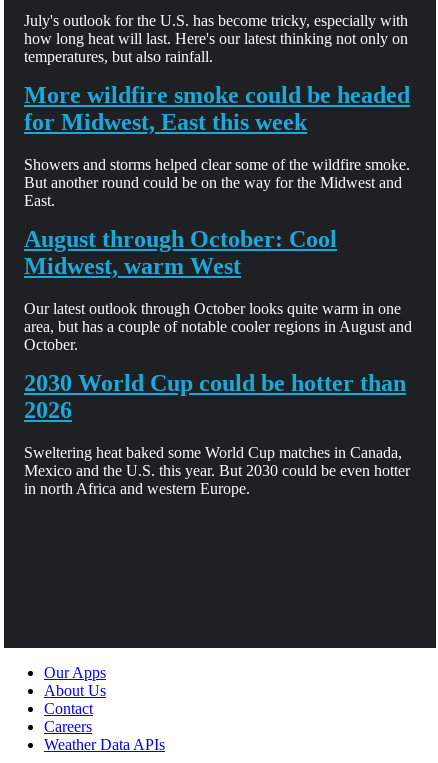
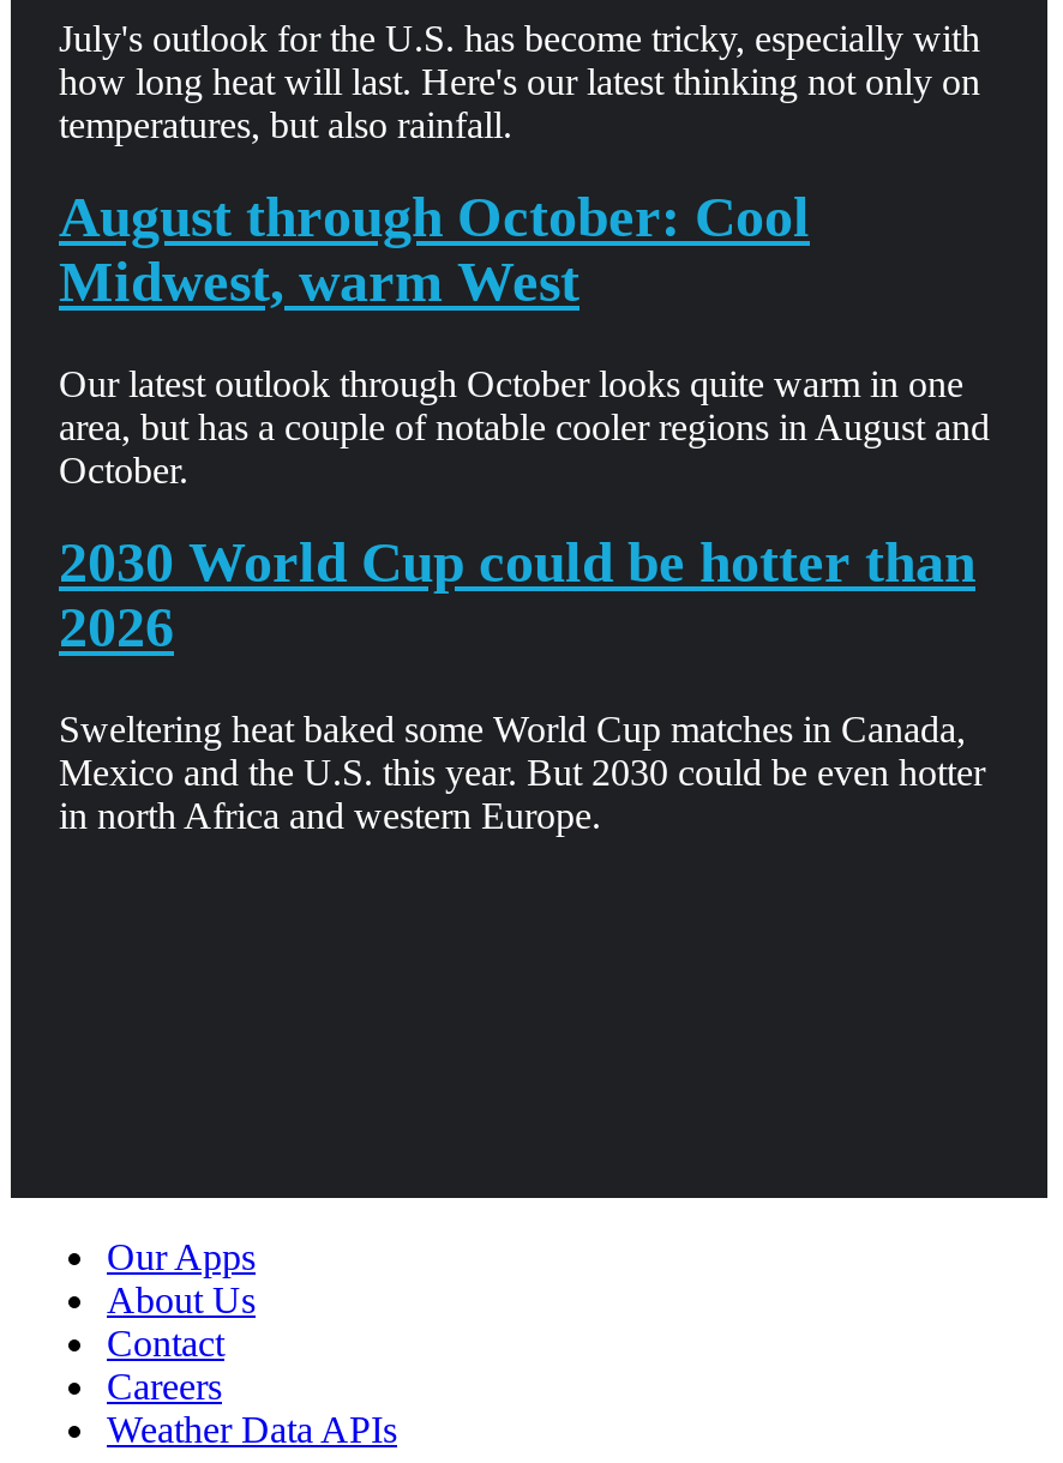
- More wildfire smoke could be headed
- for Midwest, East this week
- Showers and storms helped clear some of the wildfire smoke.
- But another round could be on the way for the Midwest and
- East.
